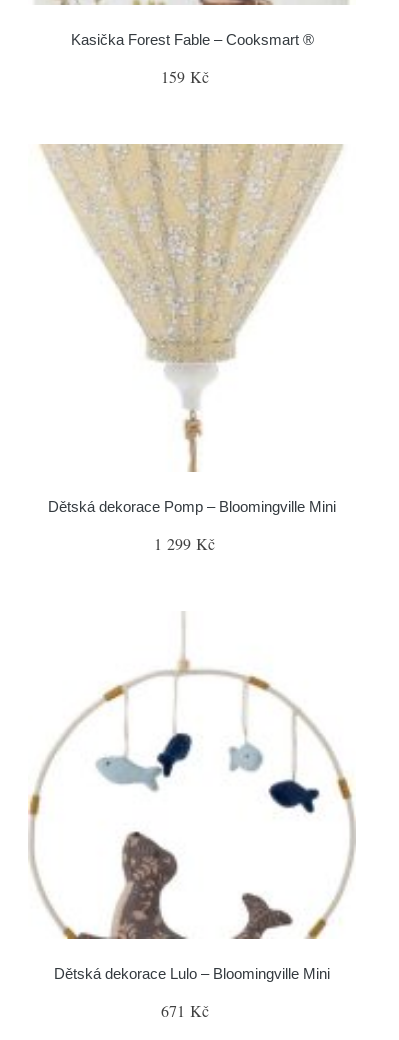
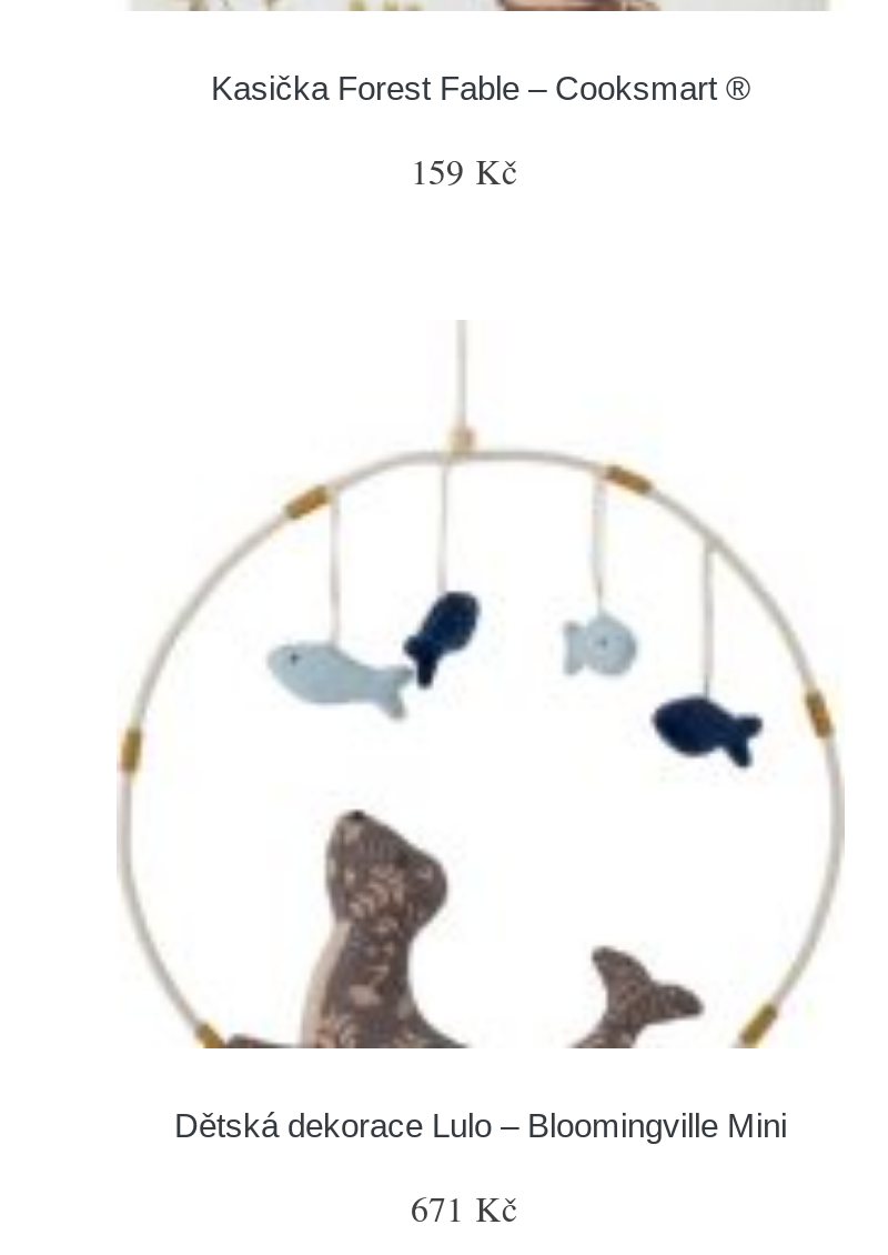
- [image]
- Dětská dekorace Pomp – Bloomingville Mini
- 1 299 Kč
